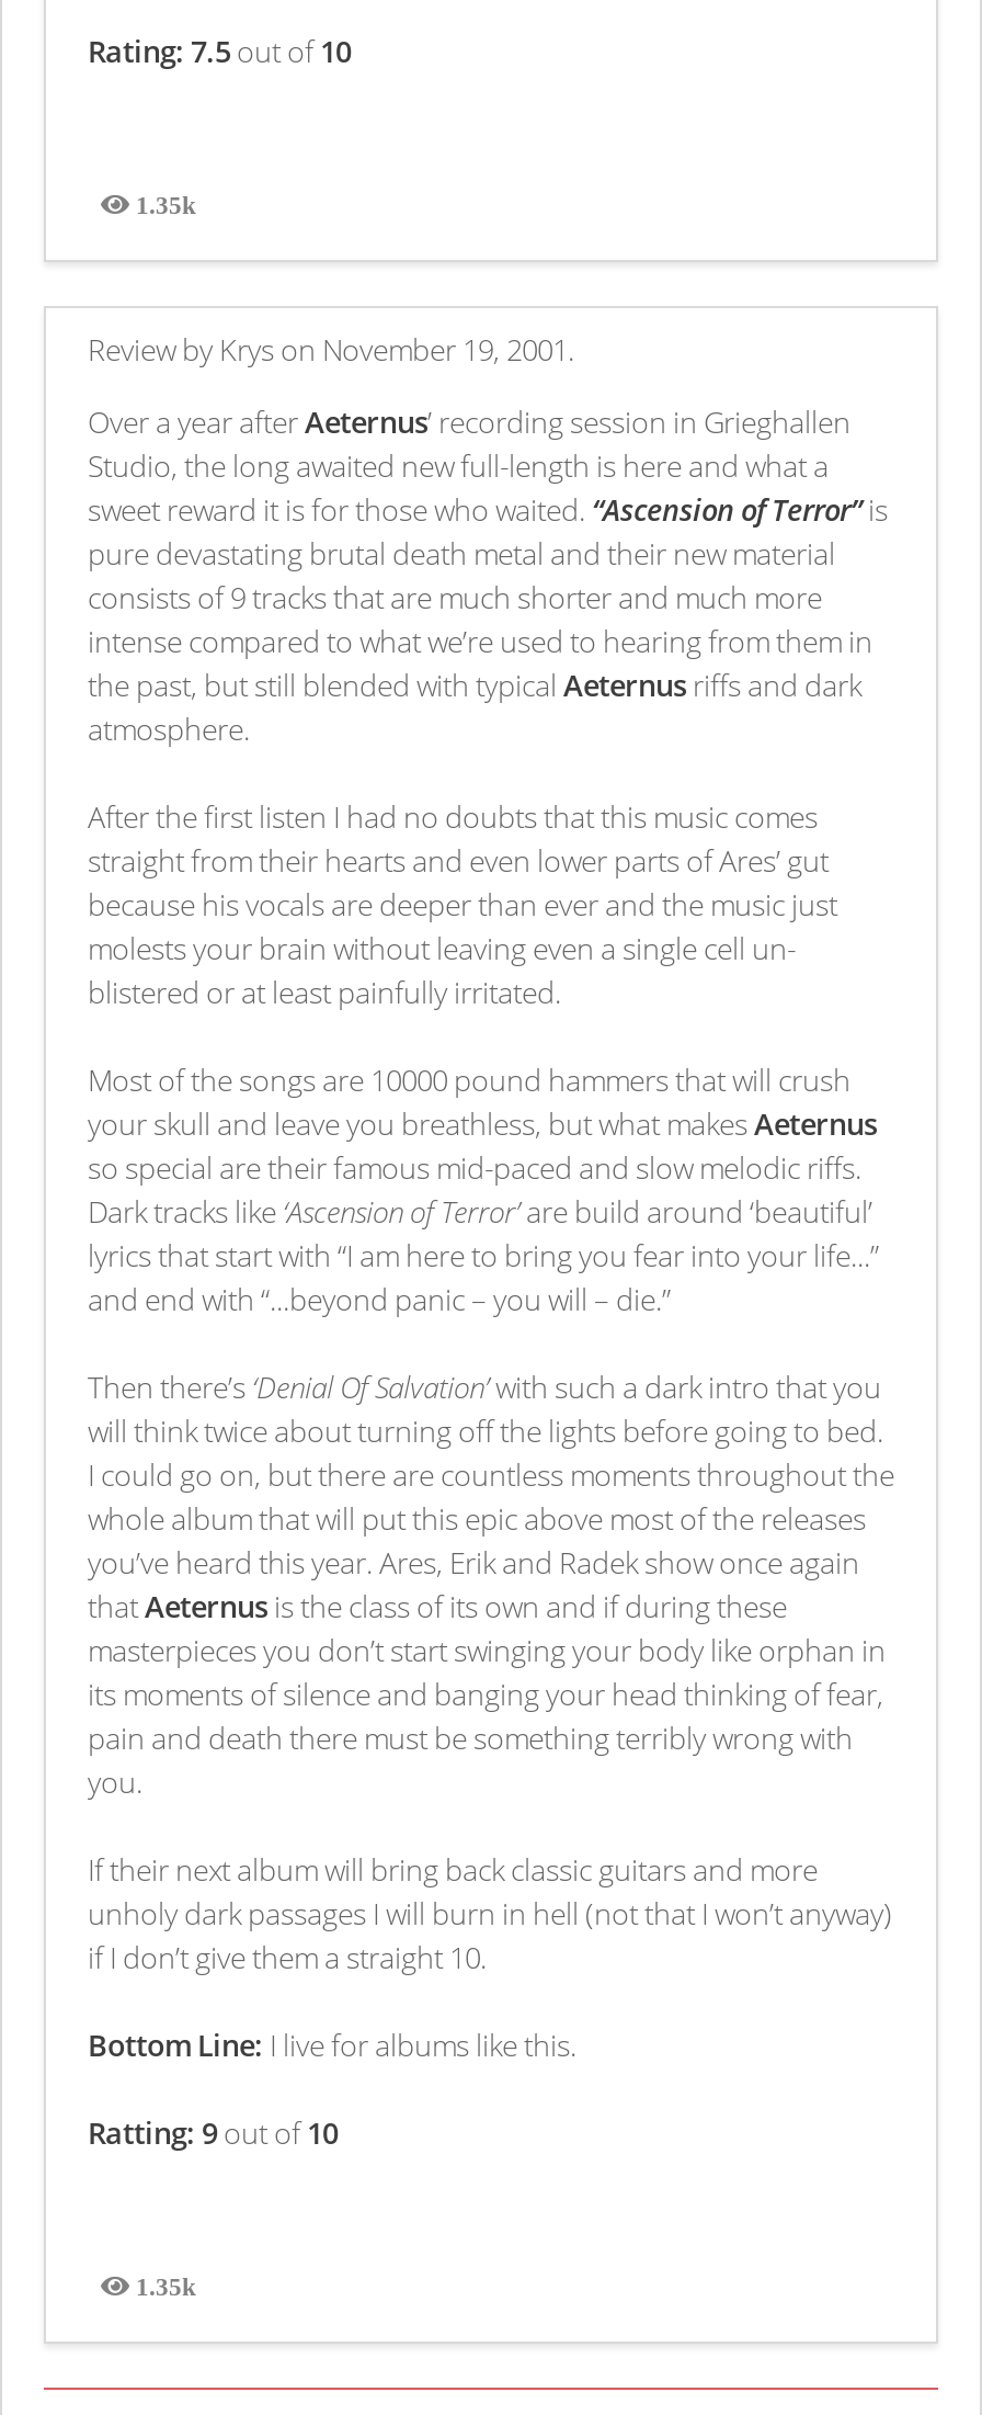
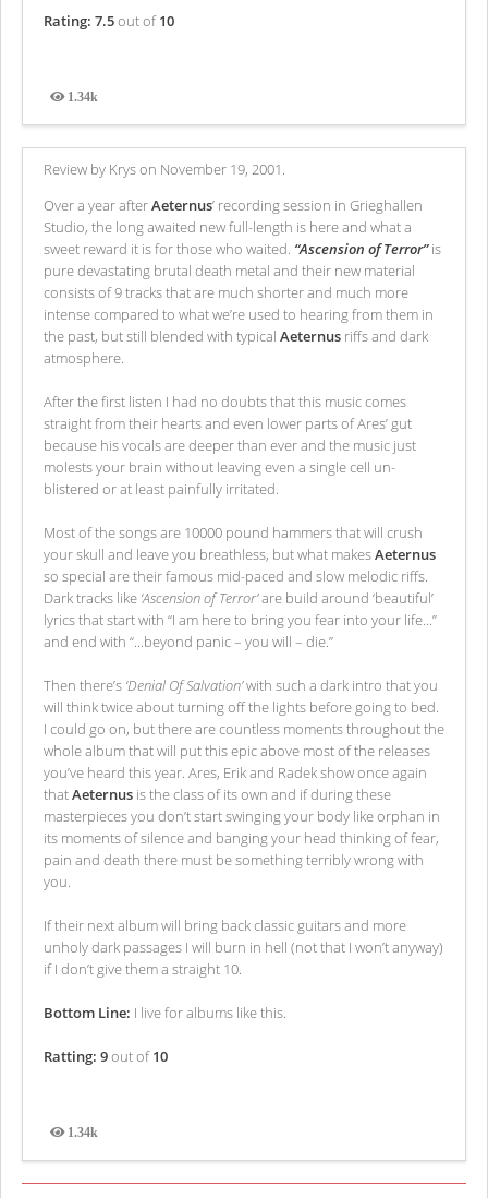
- 1.35k
+ 1.34k

- 1.35k
+ 1.34k
